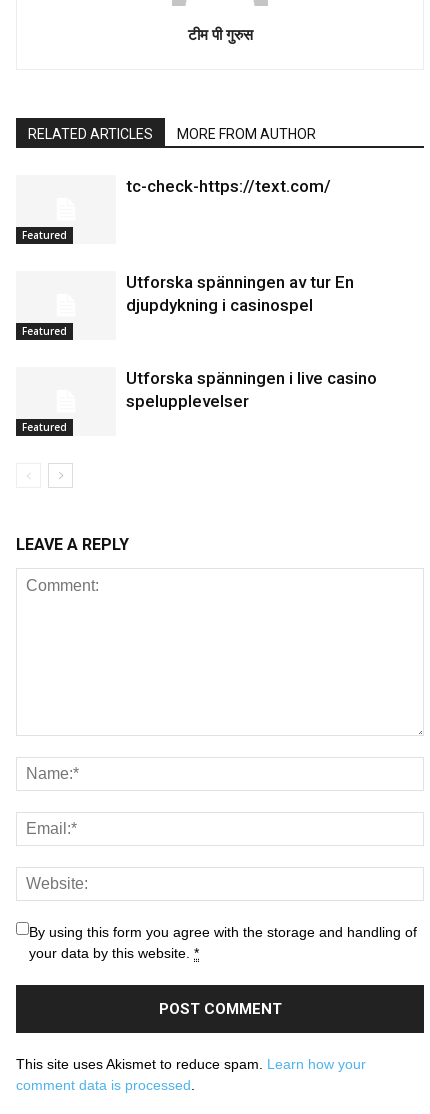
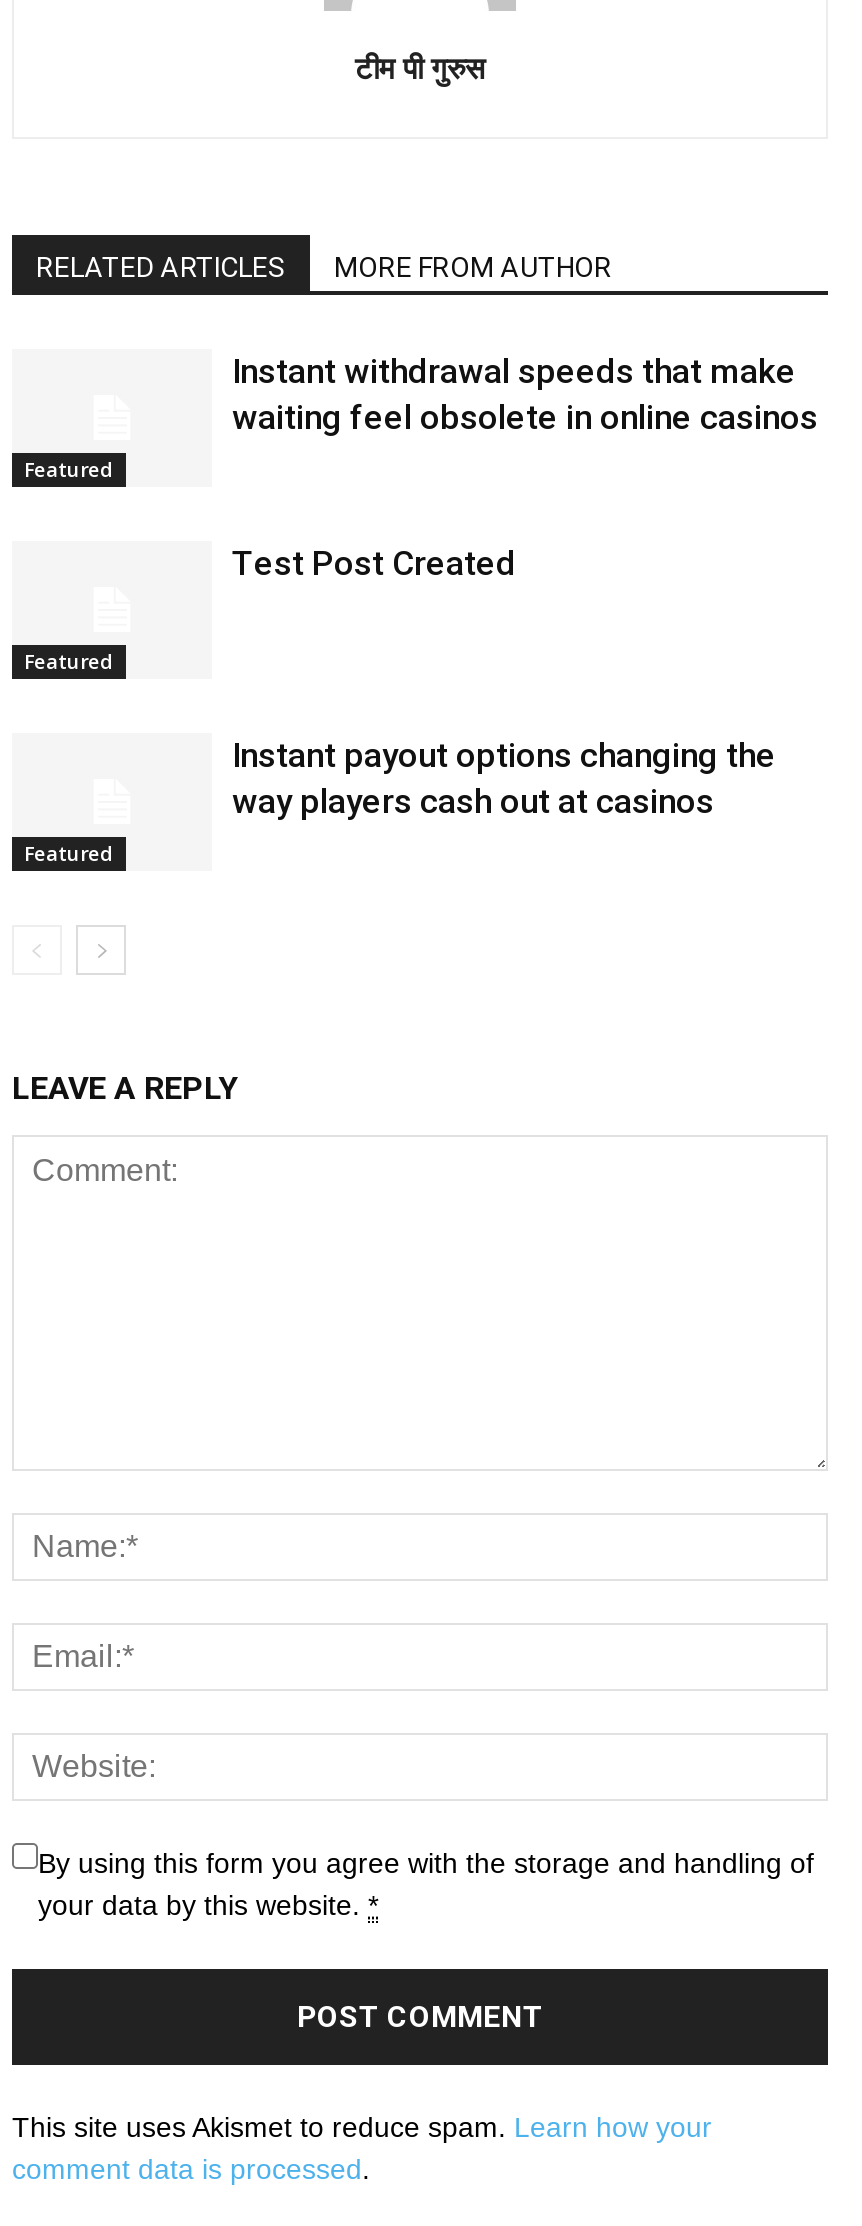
- tc-check-https://text.com/
+ Instant withdrawal speeds that make
+ waiting feel obsolete in online casinos

- Utforska spänningen av tur En
- djupdykning i casinospel
+ Test Post Created

- Utforska spänningen i live casino
- spelupplevelser
+ Instant payout options changing the
+ way players cash out at casinos
